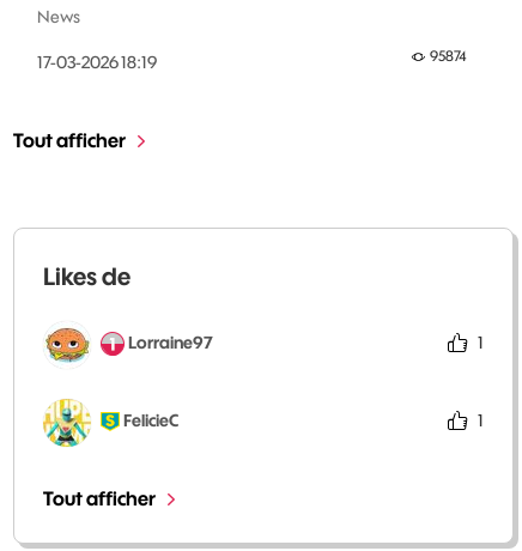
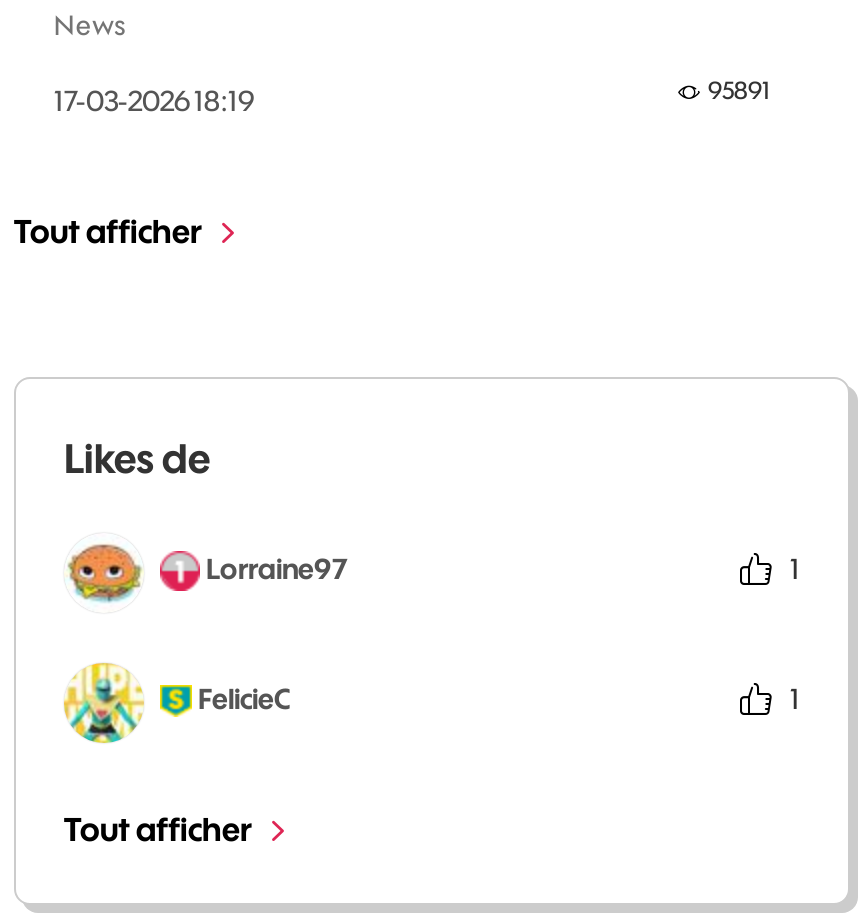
- 95874
+ 95891
